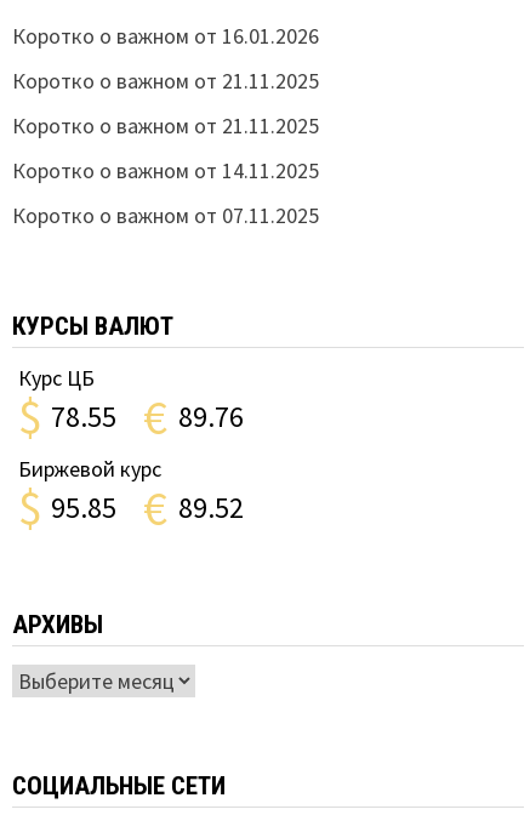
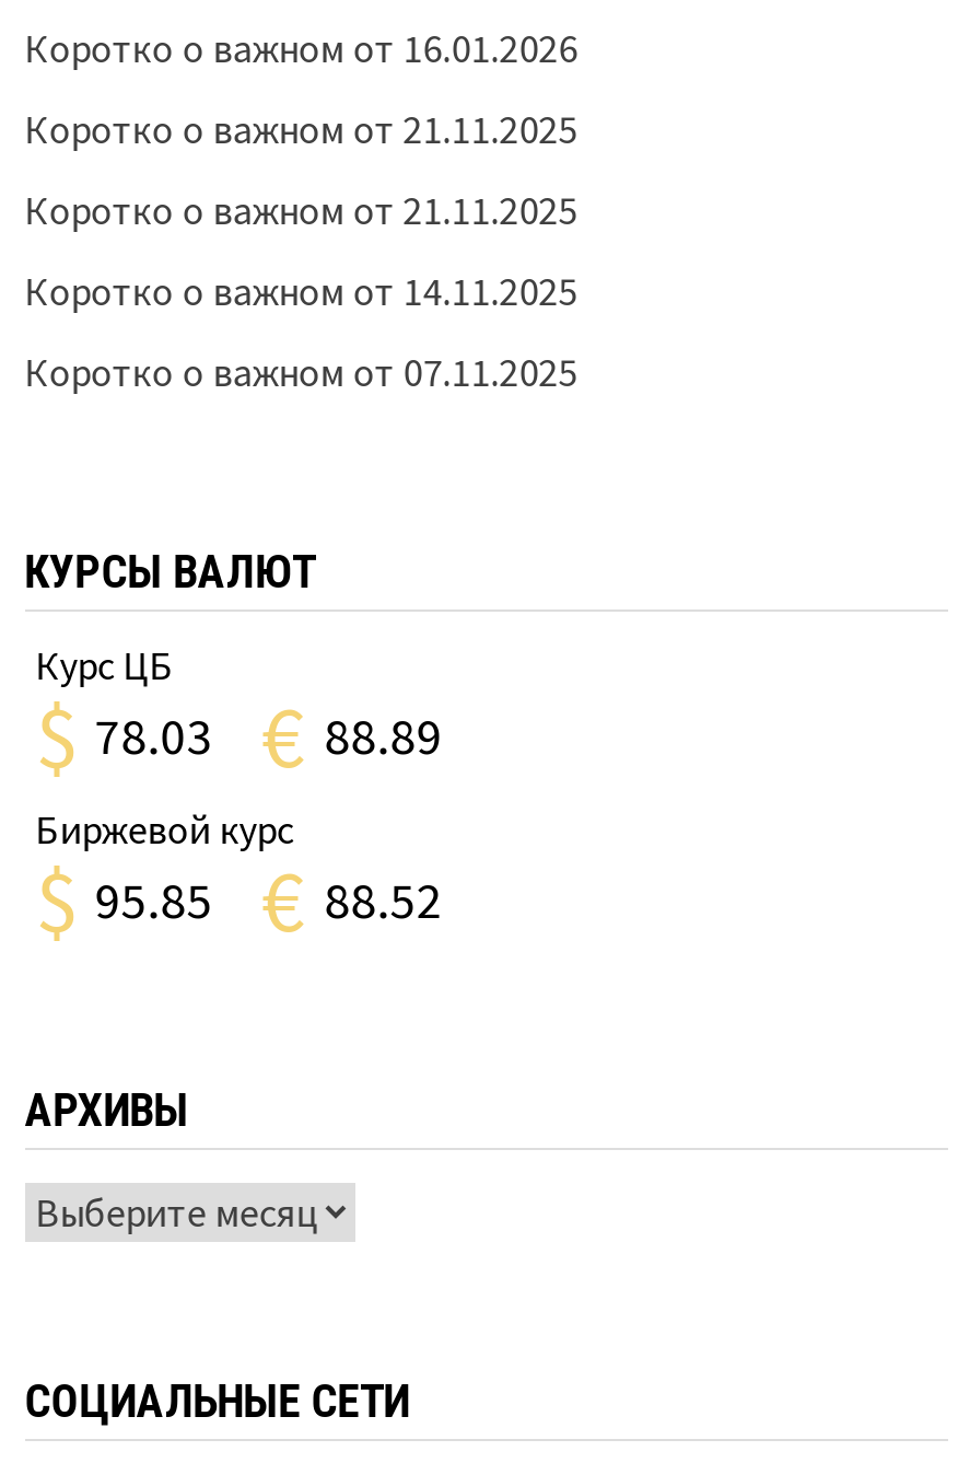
- $ 78.55 € 89.76
+ $ 78.03 € 88.89

- $ 95.85 € 89.52
+ $ 95.85 € 88.52
